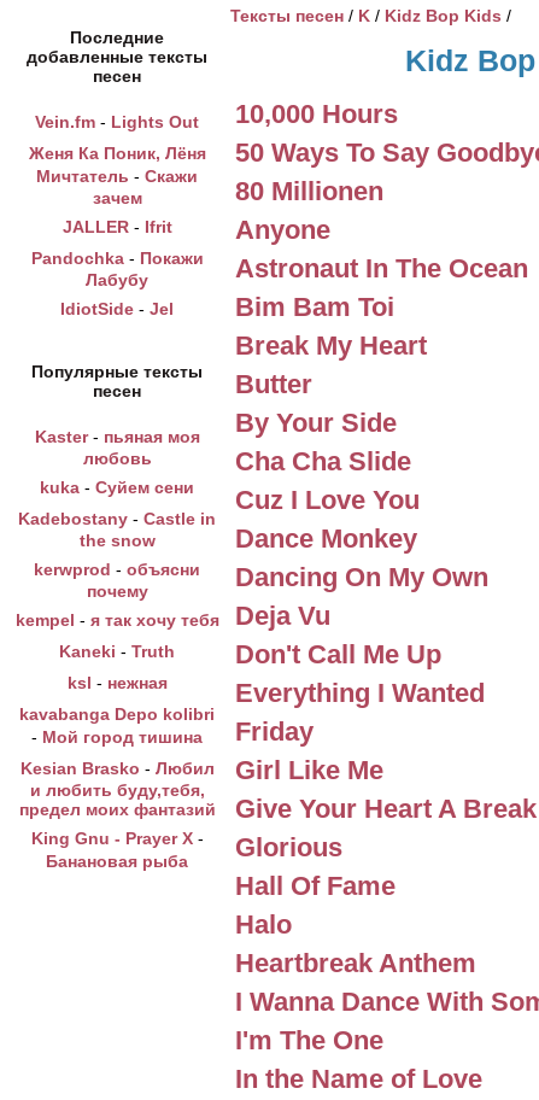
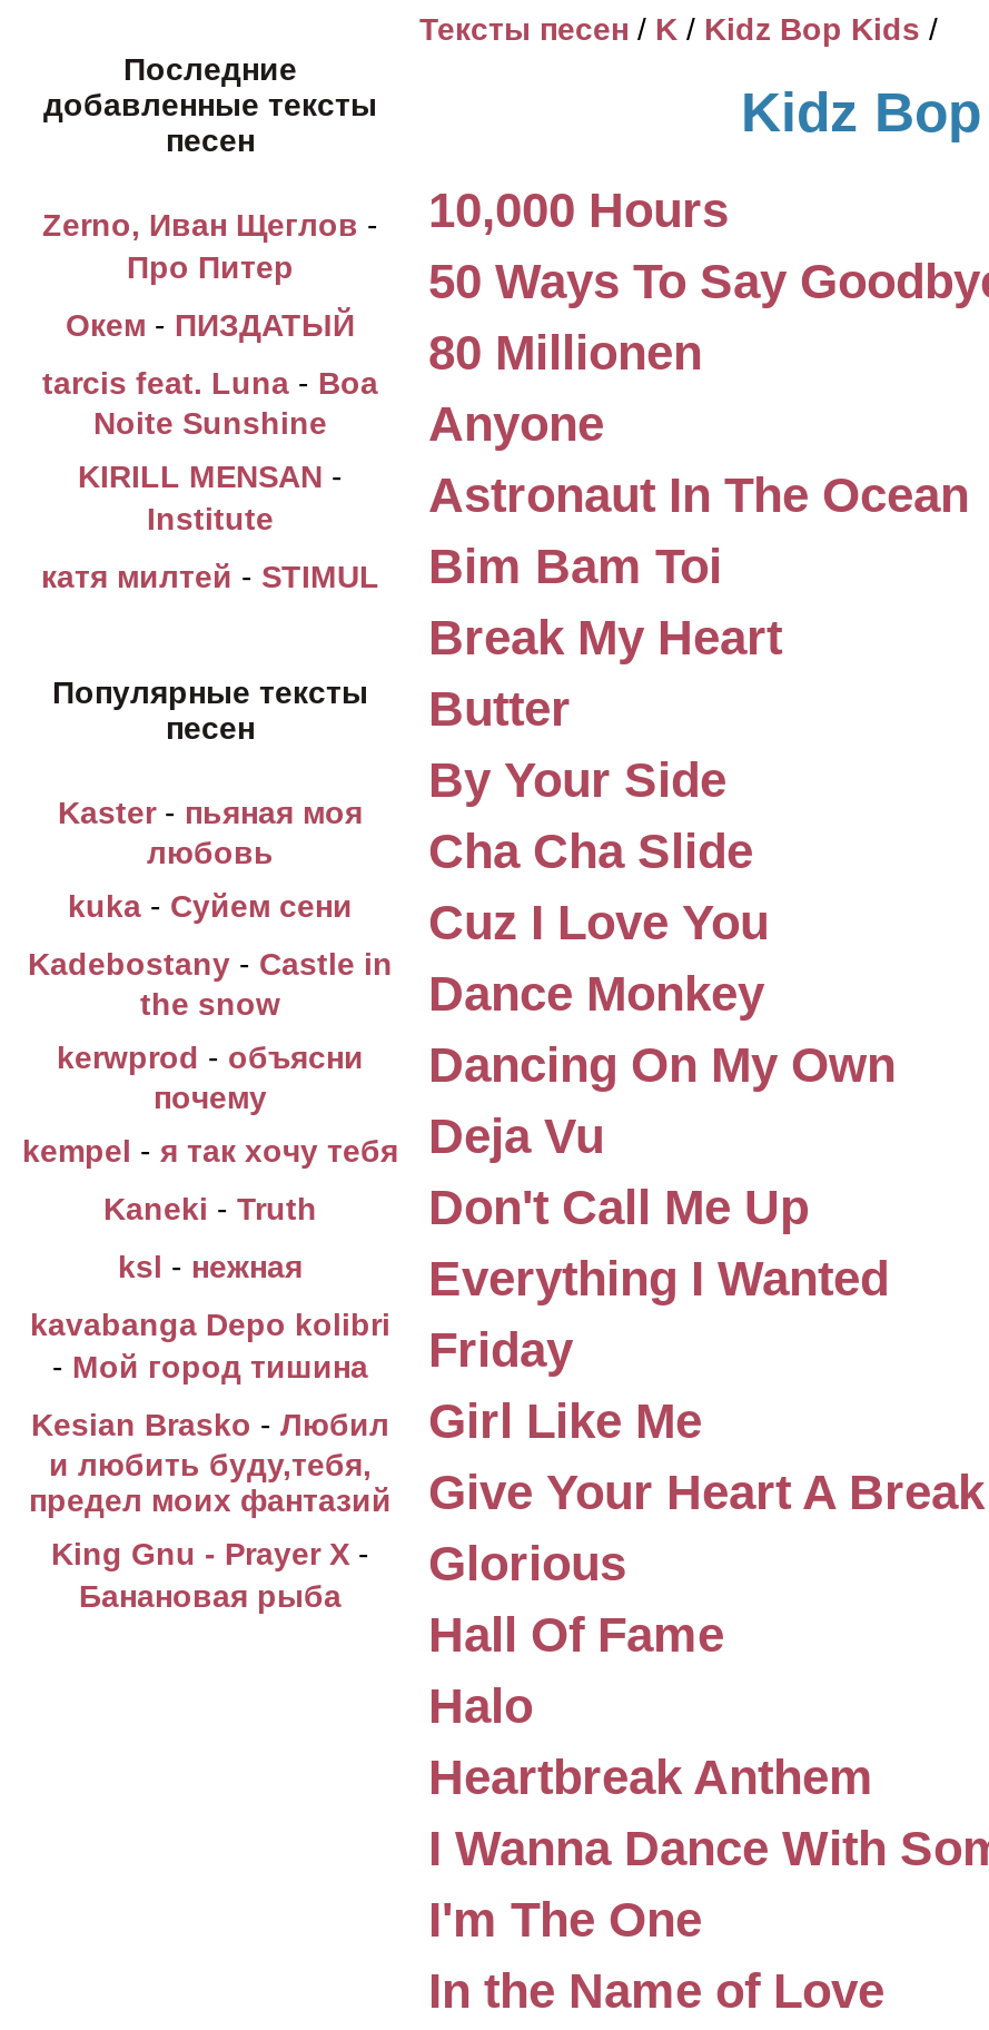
- Vein.fm - Lights Out
+ Zerno, Иван Щеглов -
+ Про Питер

- Женя Ка Поник, Лёня
- Мичтатель - Скажи
- зачем
+ Окем - ПИЗДАТЫЙ

- JALLER - Ifrit
+ tarcis feat. Luna - Boa
+ Noite Sunshine

- Pandochka - Покажи
- Лабубу
+ KIRILL MENSAN -
+ Institute

- IdiotSide - Jel
+ катя милтей - STIMUL
